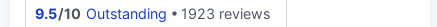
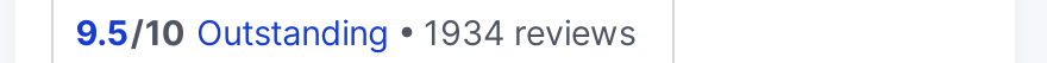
- 9.5 /10 Outstanding 1923 reviews
+ 9.5 /10 Outstanding 1934 reviews
